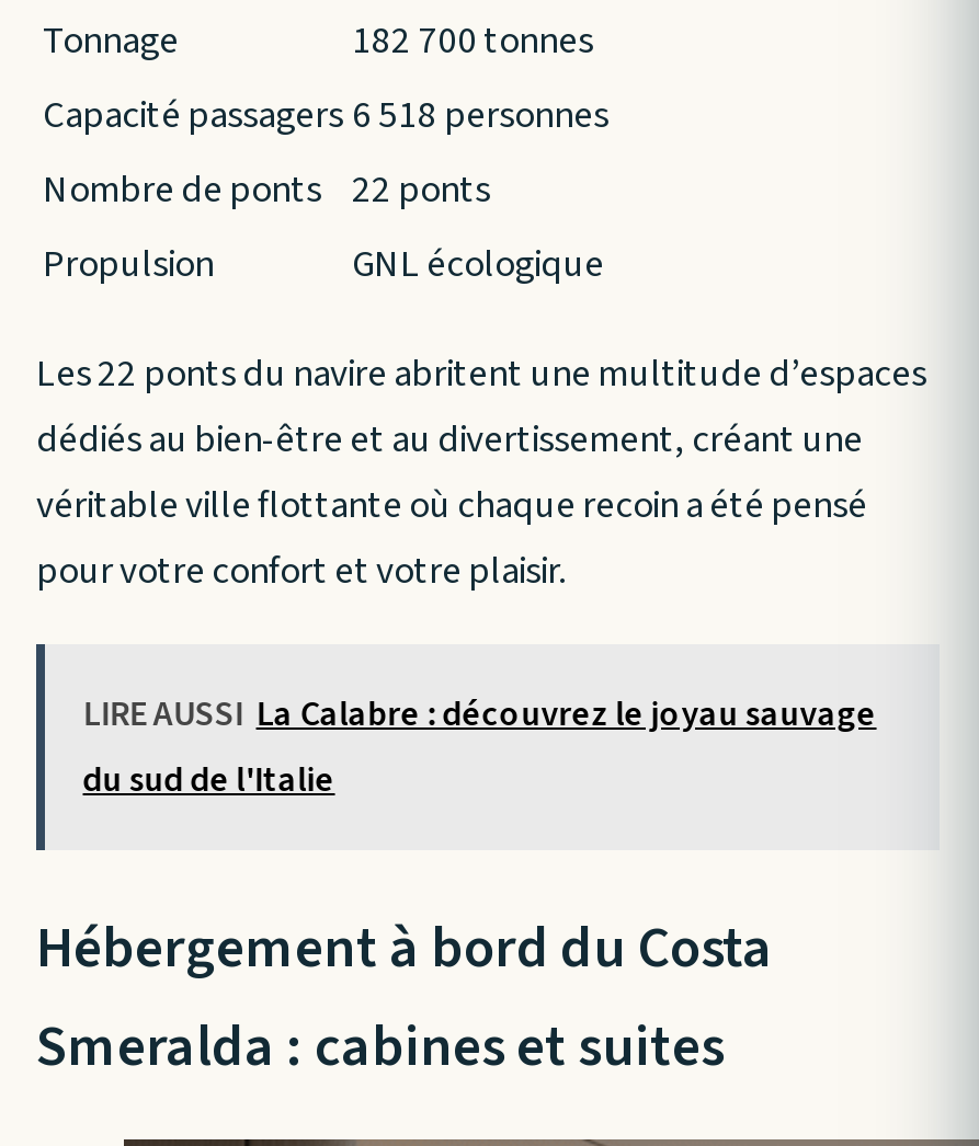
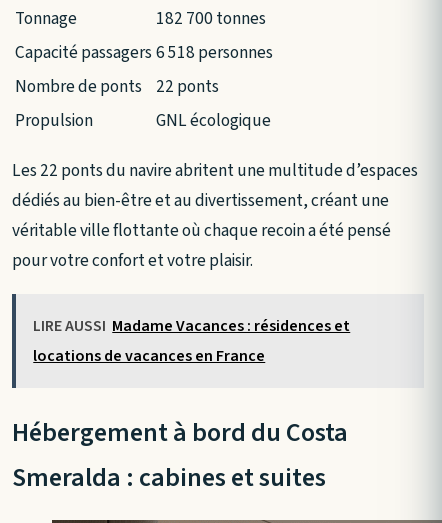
- LIRE AUSSI La Calabre : découvrez le joyau sauvage
- du sud de l'Italie
+ LIRE AUSSI Madame Vacances : résidences et
+ locations de vacances en France
